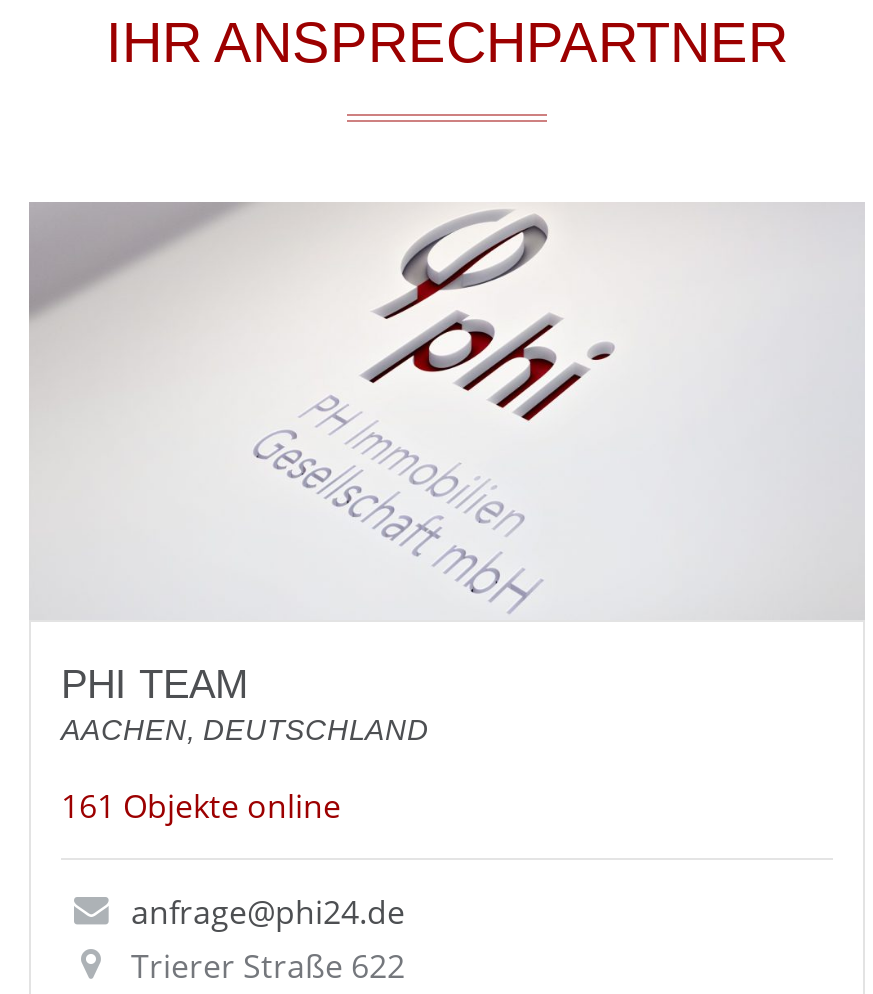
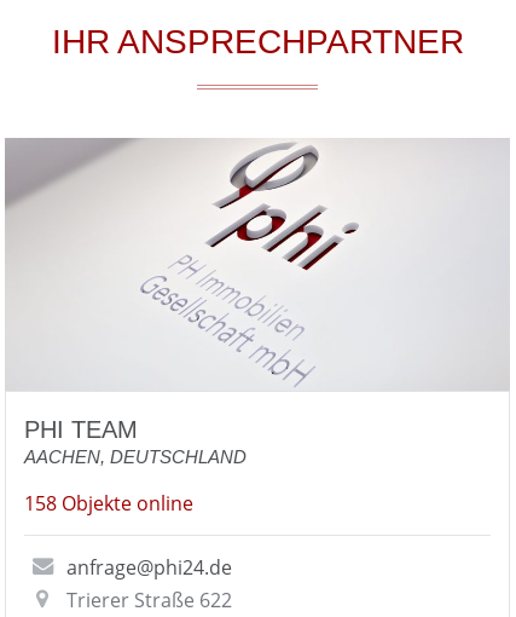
- 161 Objekte online
+ 158 Objekte online
